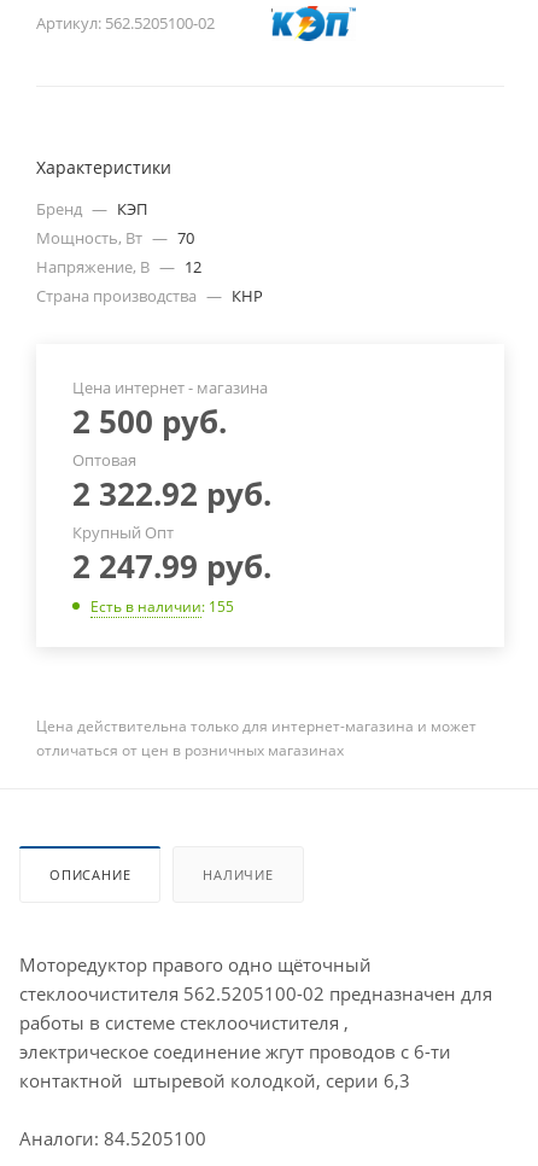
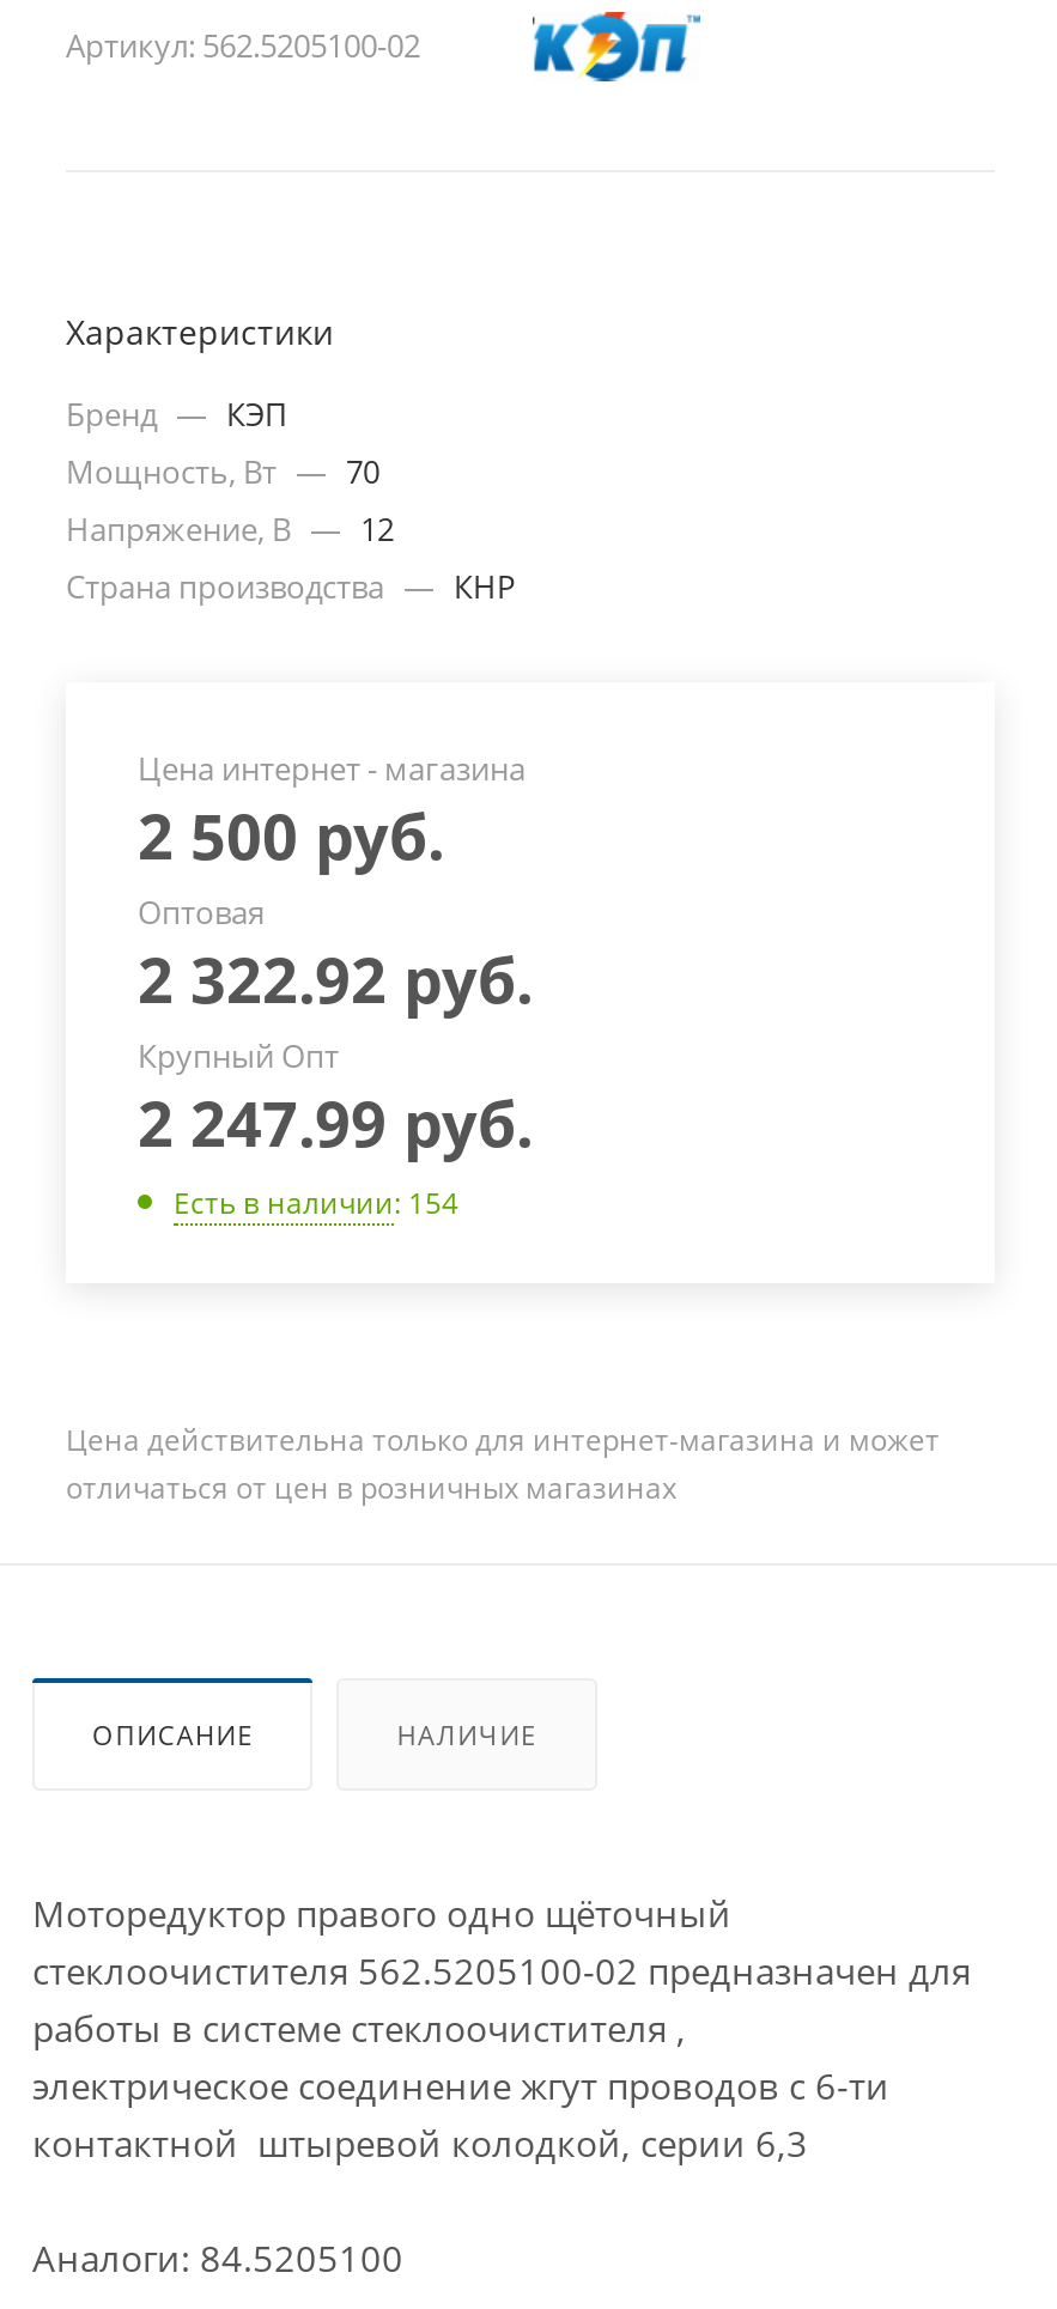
- Есть в наличии: 155
+ Есть в наличии: 154
